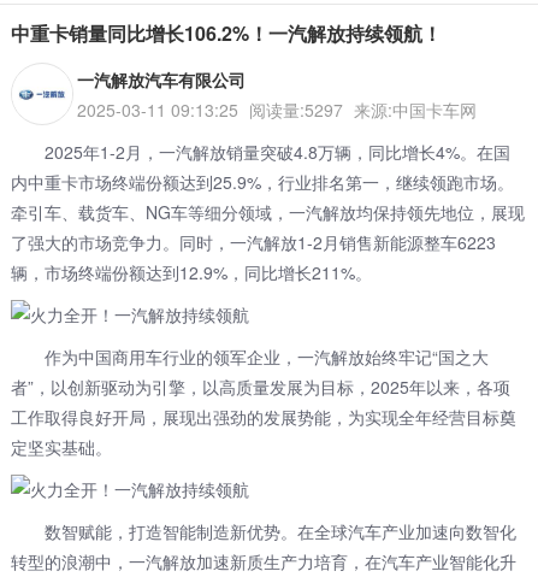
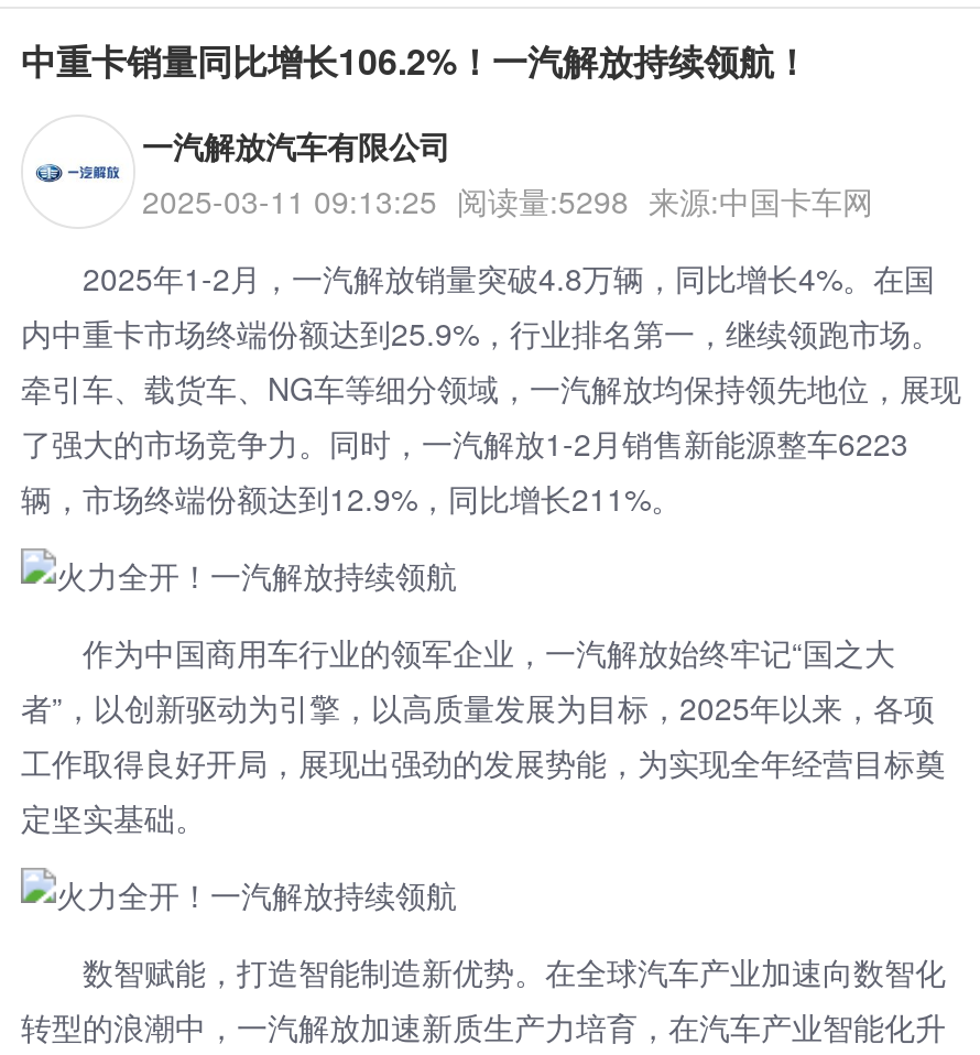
- 2025-03-11 09:13:25 阅读量:5297 来源:中国卡车网
+ 2025-03-11 09:13:25 阅读量:5298 来源:中国卡车网
